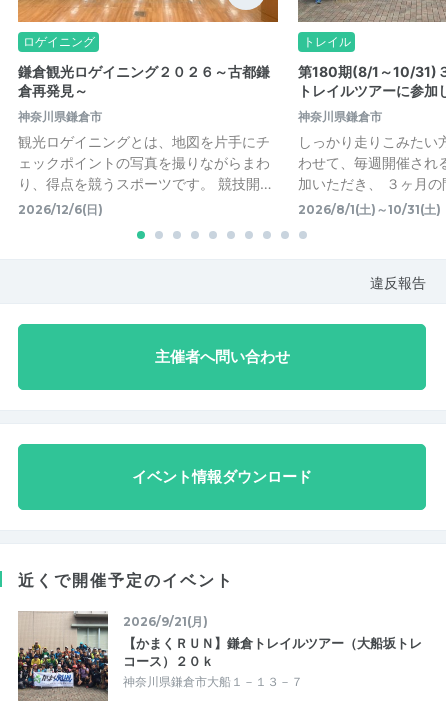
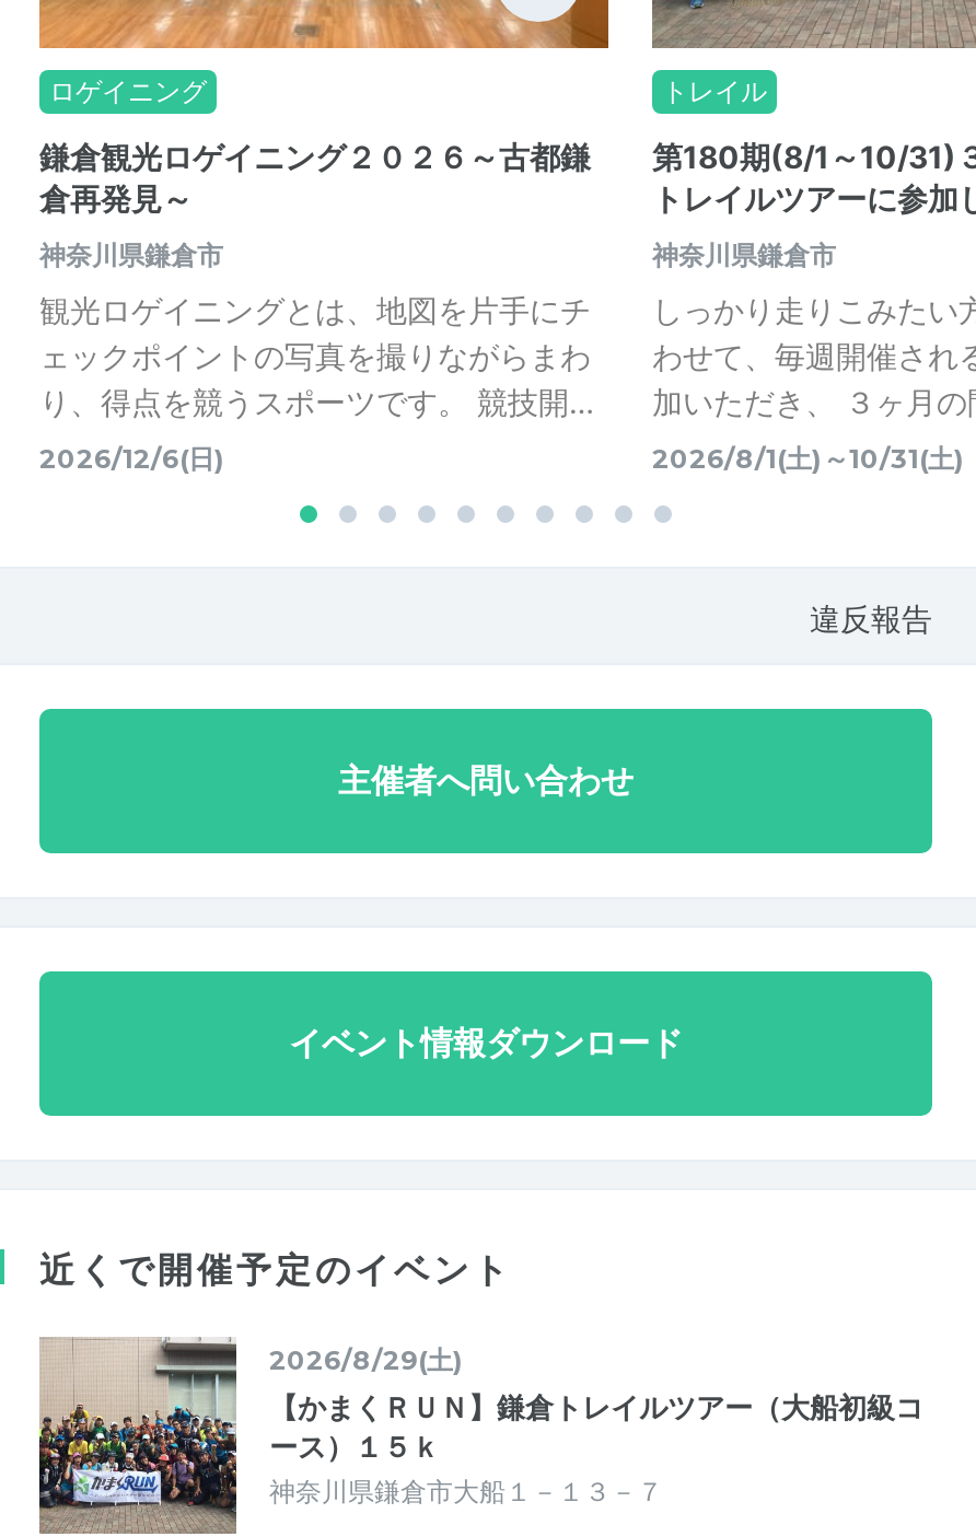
- 2026/9/21(月)
- 【かまくＲＵＮ】鎌倉トレイルツアー（大船坂トレ
- コース）２０ｋ
+ 2026/8/29(土)
+ 【かまくＲＵＮ】鎌倉トレイルツアー（大船初級コ
+ ース）１５ｋ
